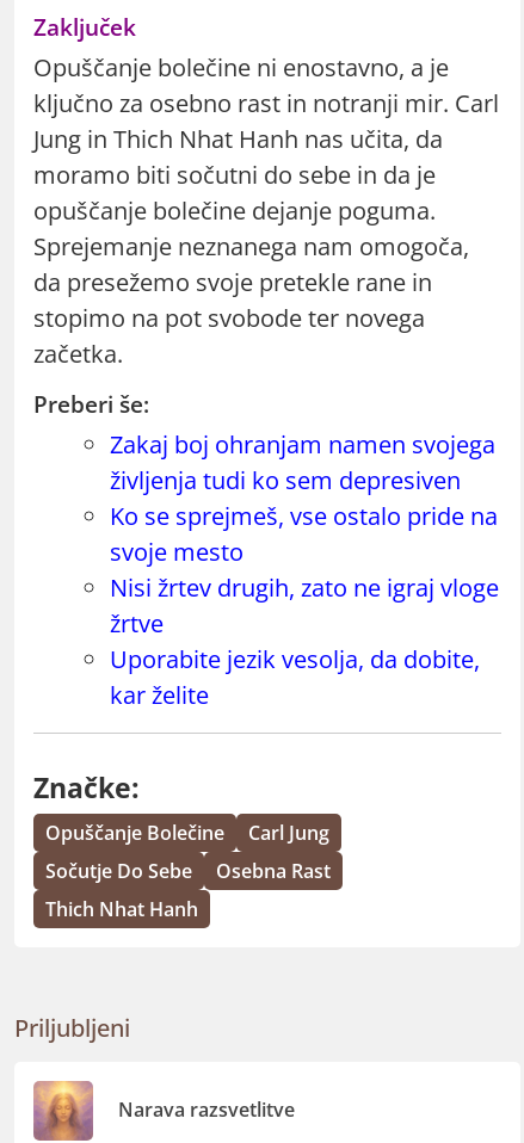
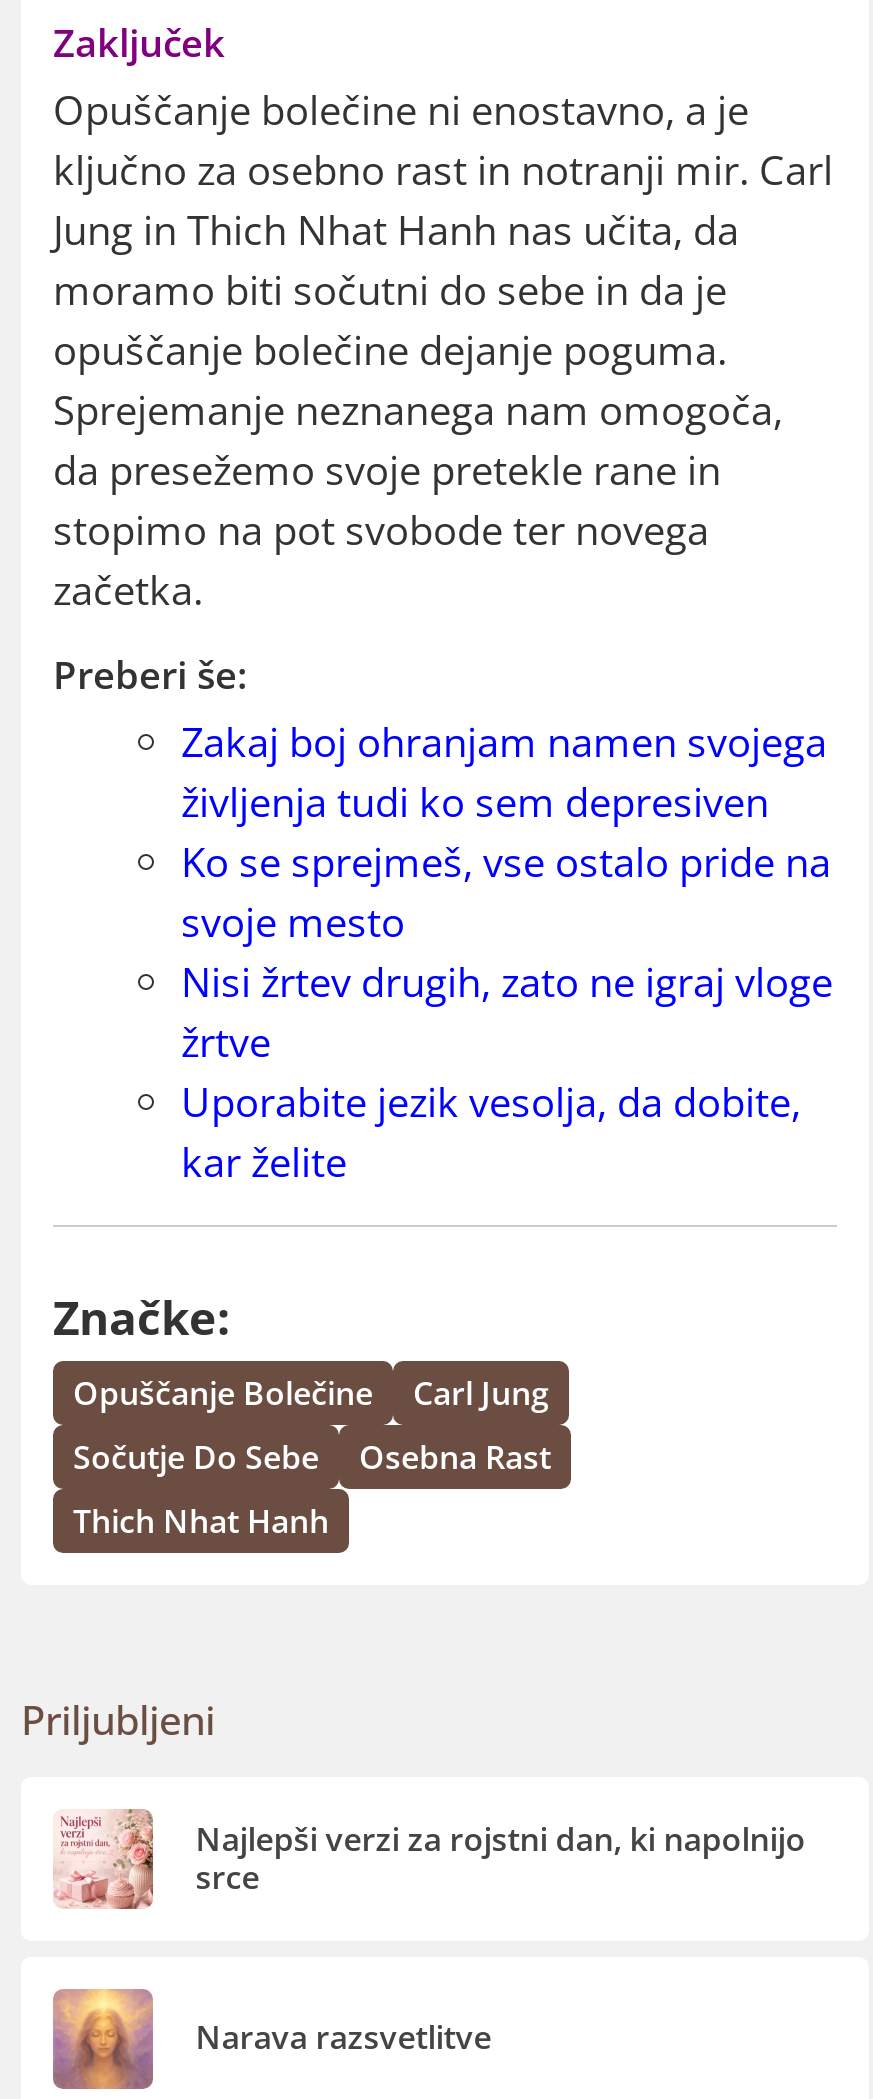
+ [image]
+ Najlepši verzi za rojstni dan, ki napolnijo
+ srce
